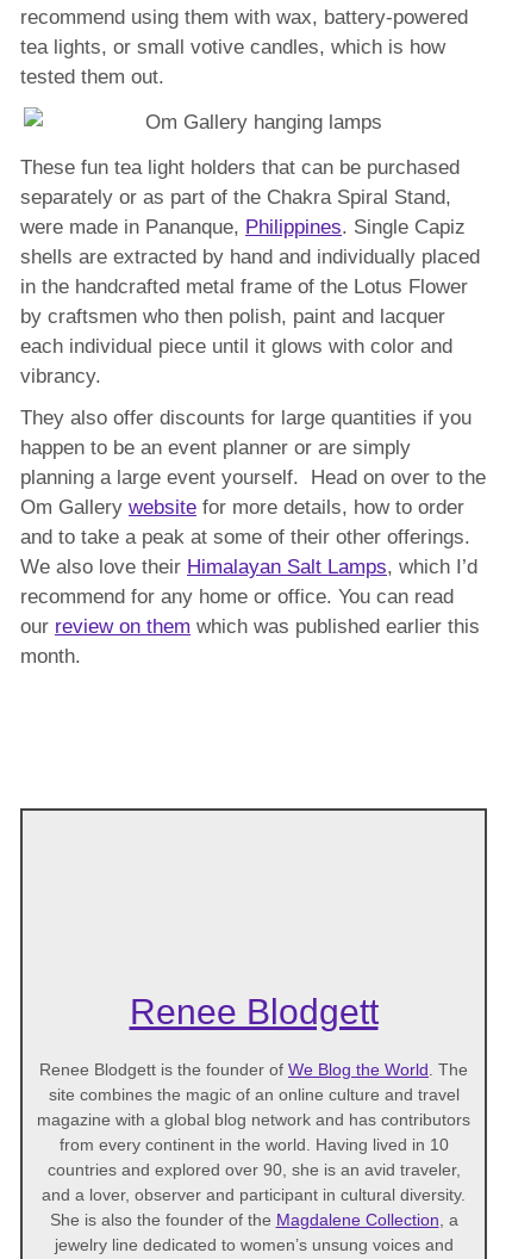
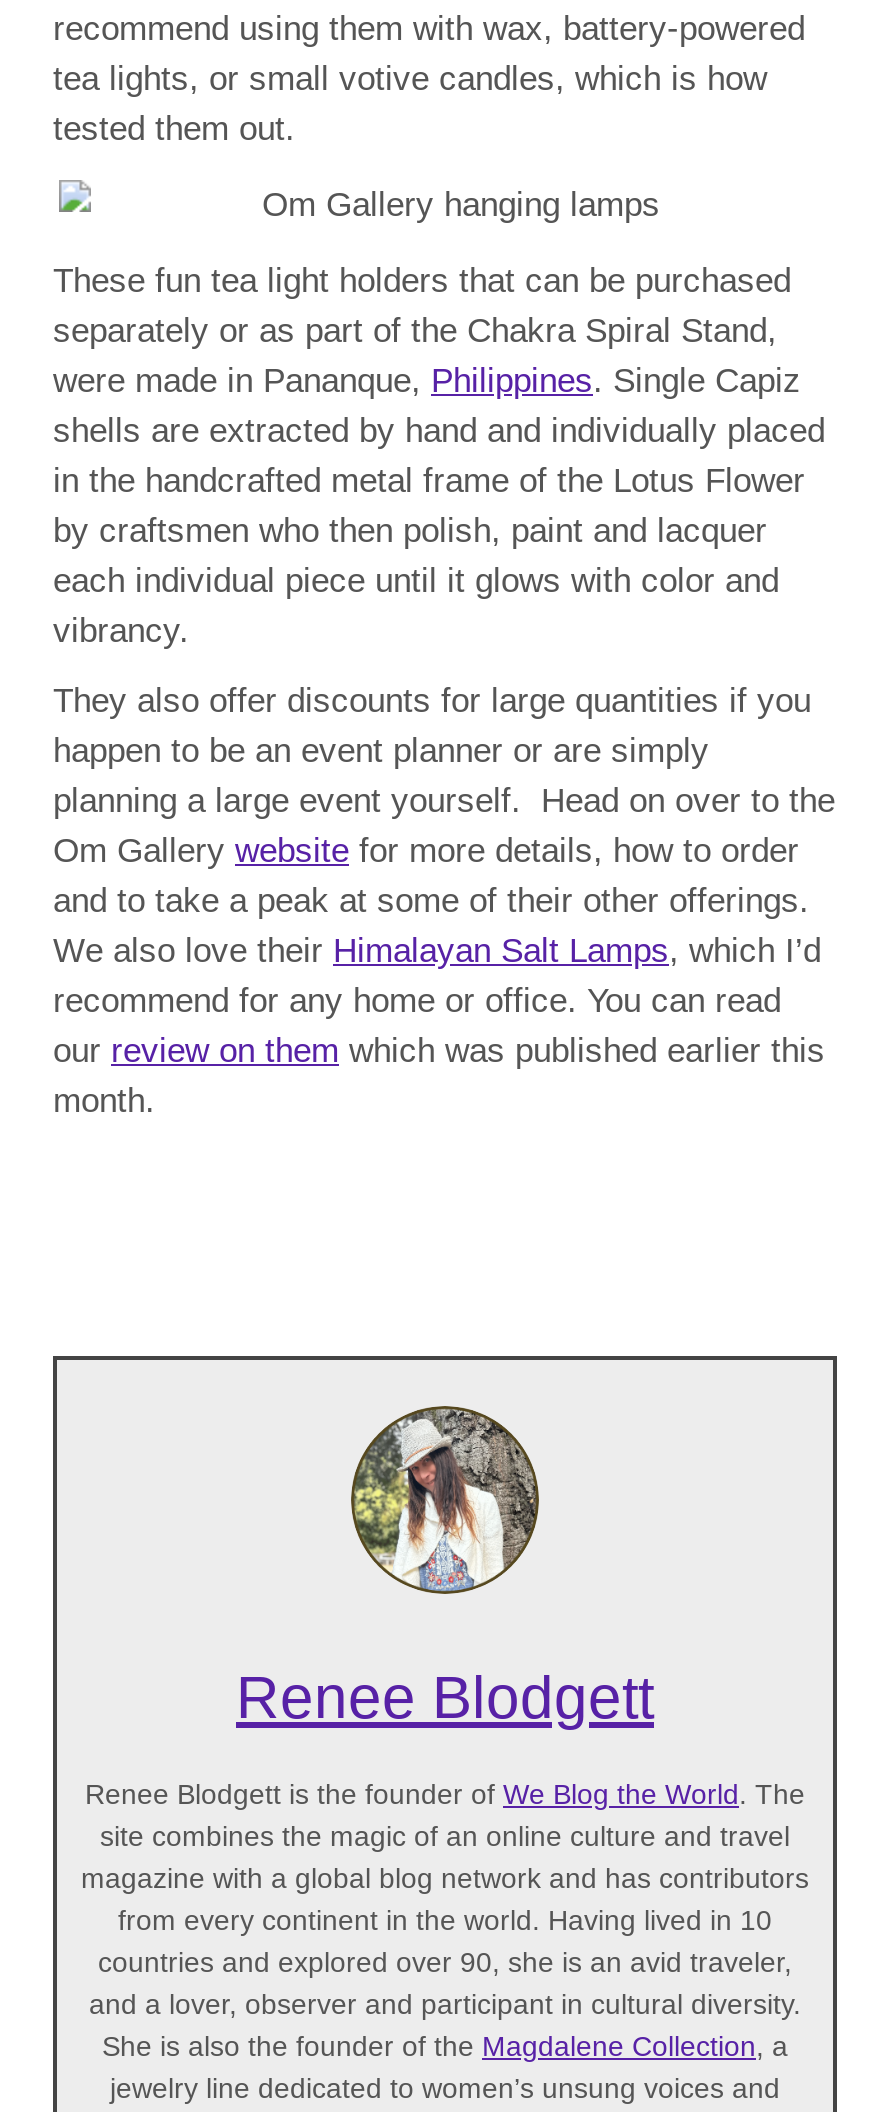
+ [image]
